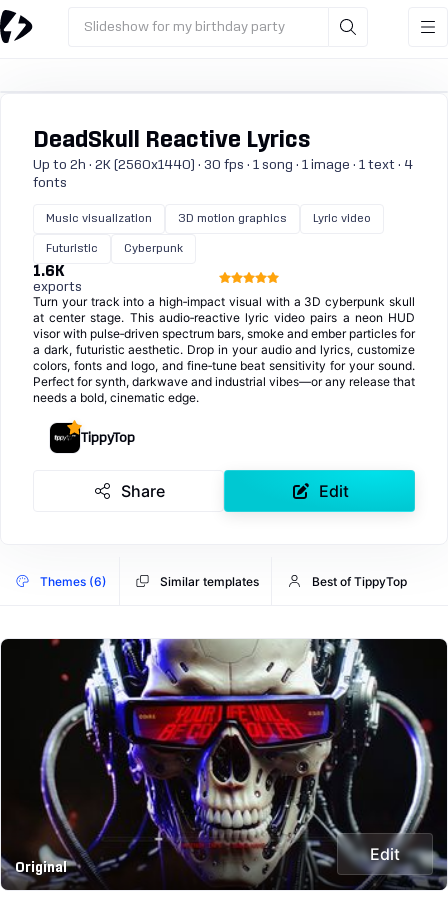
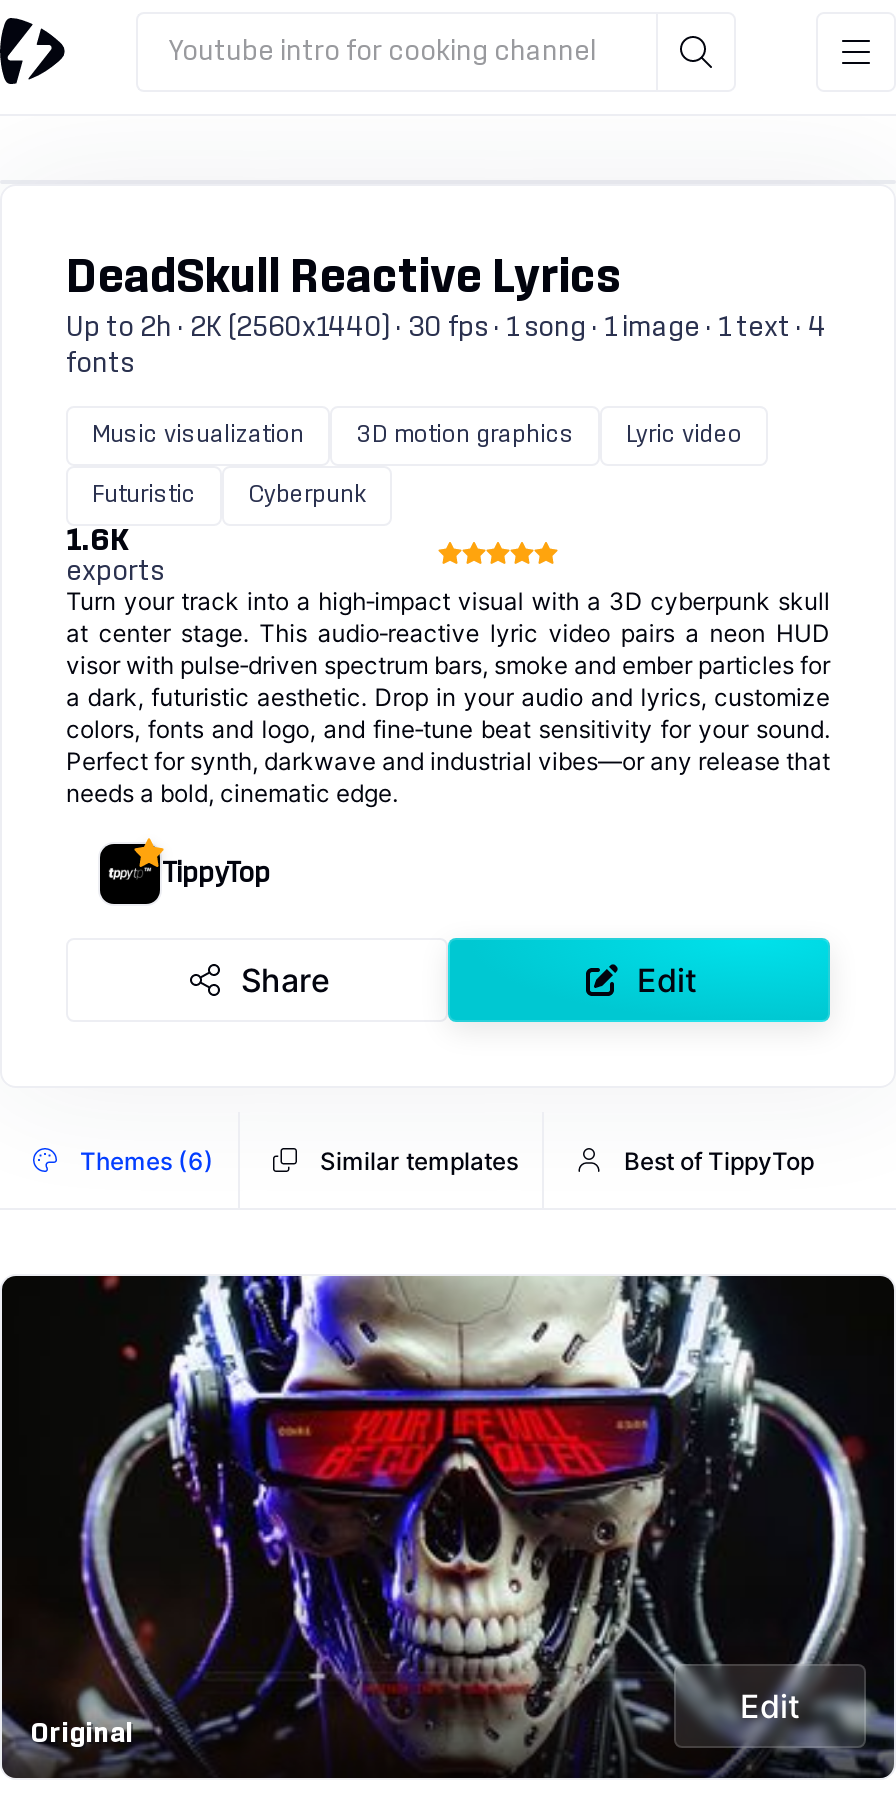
- Slideshow for my birthday party
+ Youtube intro for cooking channel
